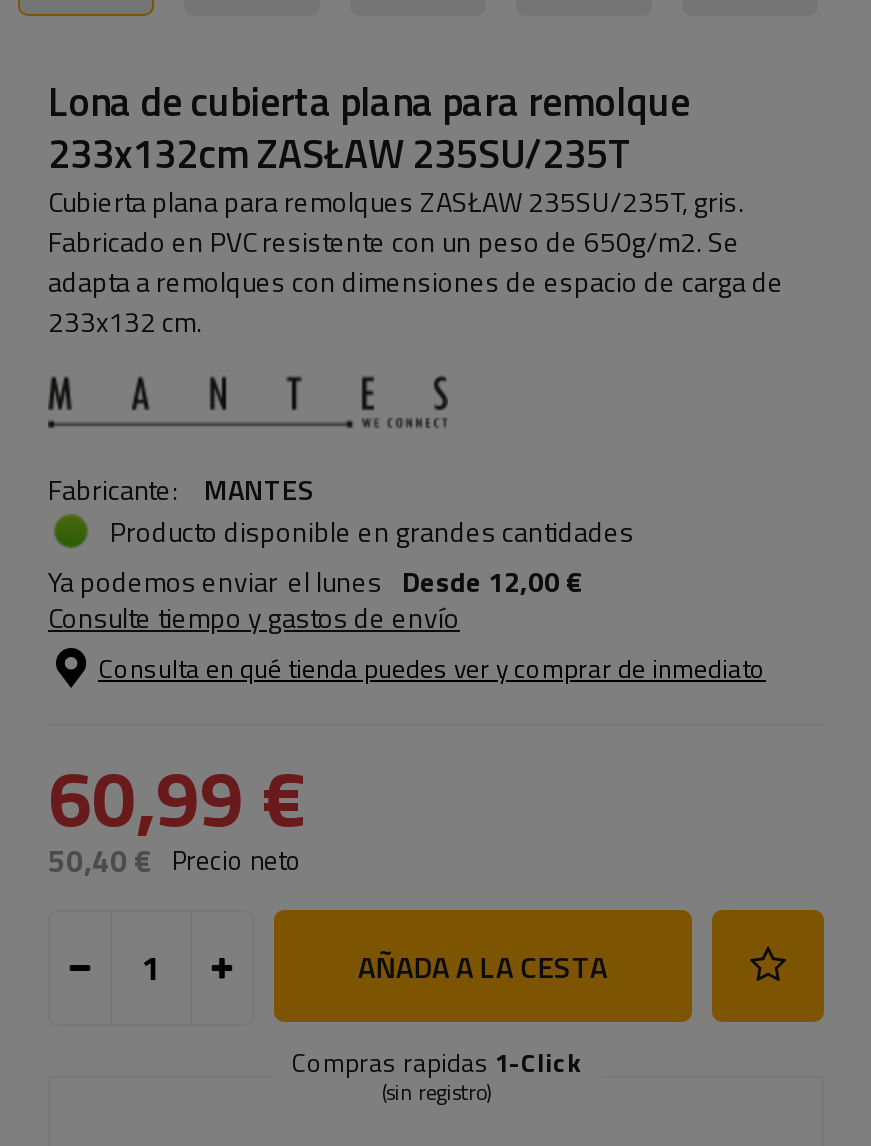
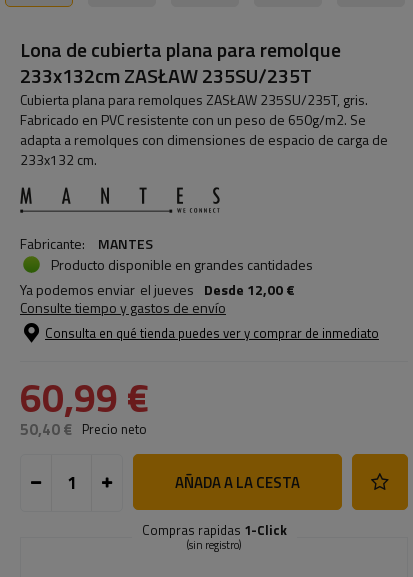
- Ya podemos enviar el lunes Desde 12,00 €
+ Ya podemos enviar el jueves Desde 12,00 €
